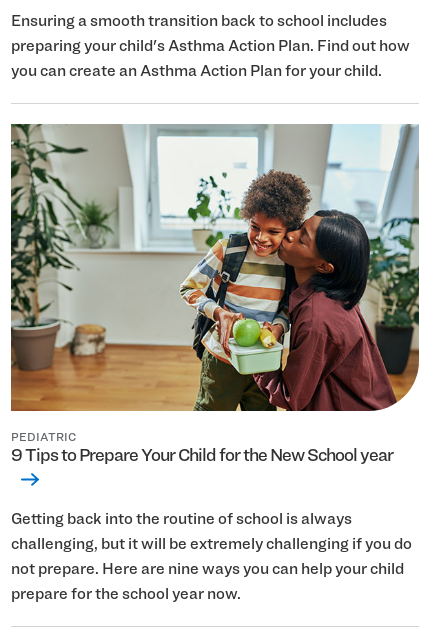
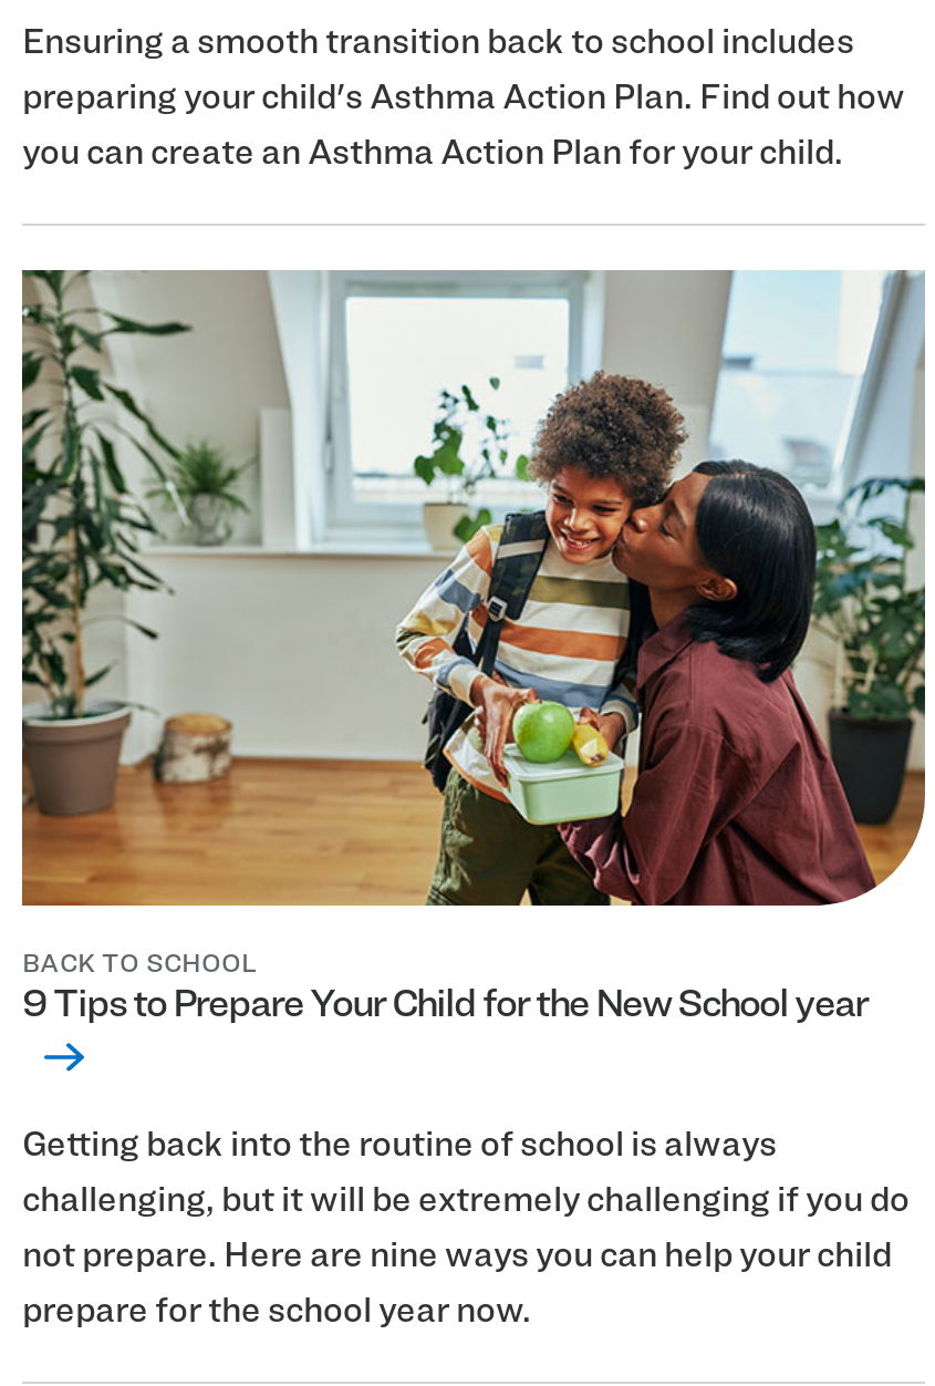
- PEDIATRIC
+ BACK TO SCHOOL
